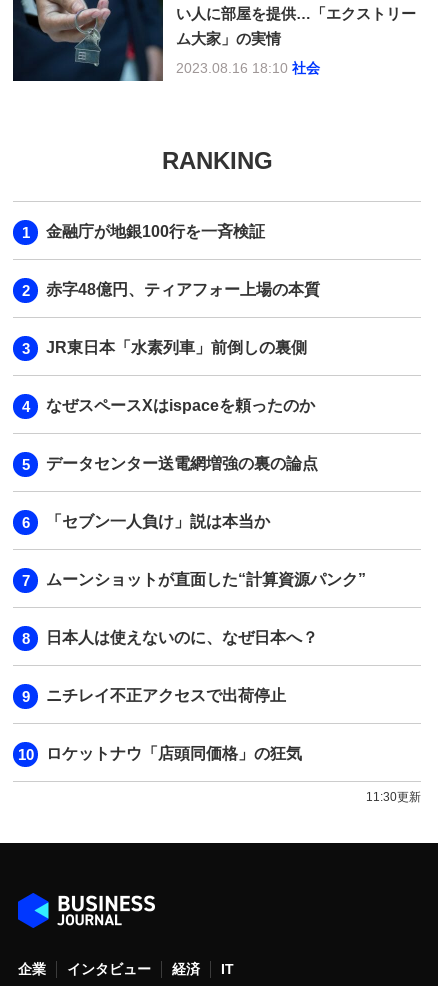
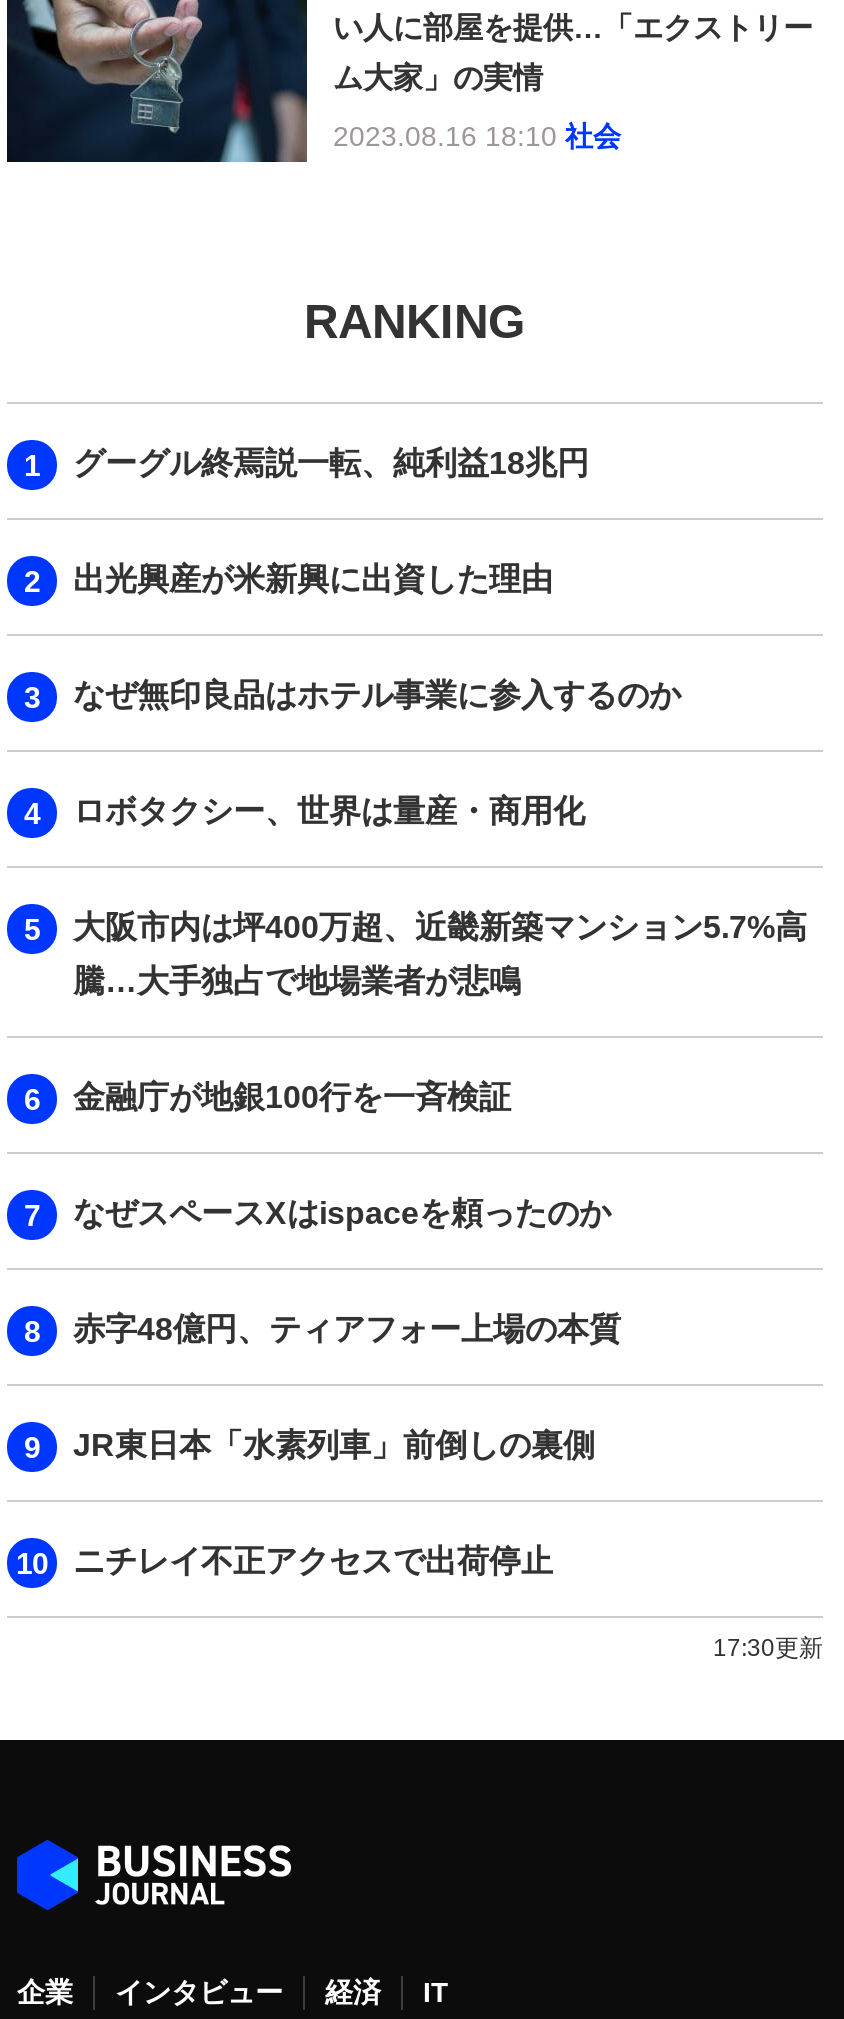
+ グーグル終焉説一転、純利益18兆円
+ 出光興産が米新興に出資した理由
+ なぜ無印良品はホテル事業に参入するのか
+ ロボタクシー、世界は量産・商用化
+ 大阪市内は坪400万超、近畿新築マンション5.7%高
+ 騰…大手独占で地場業者が悲鳴

moved down: 金融庁が地銀100行を一斉検証

moved down: 赤字48億円、ティアフォー上場の本質 | JR東日本「水素列車」前倒しの裏側

moved up: なぜスペースXはispaceを頼ったのか

- データセンター送電網増強の裏の論点
- 「セブン一人負け」説は本当か
- ムーンショットが直面した“計算資源パンク”
- 日本人は使えないのに、なぜ日本へ？

moved down: ニチレイ不正アクセスで出荷停止

- ロケットナウ「店頭同価格」の狂気
- 11:30更新
+ 17:30更新
